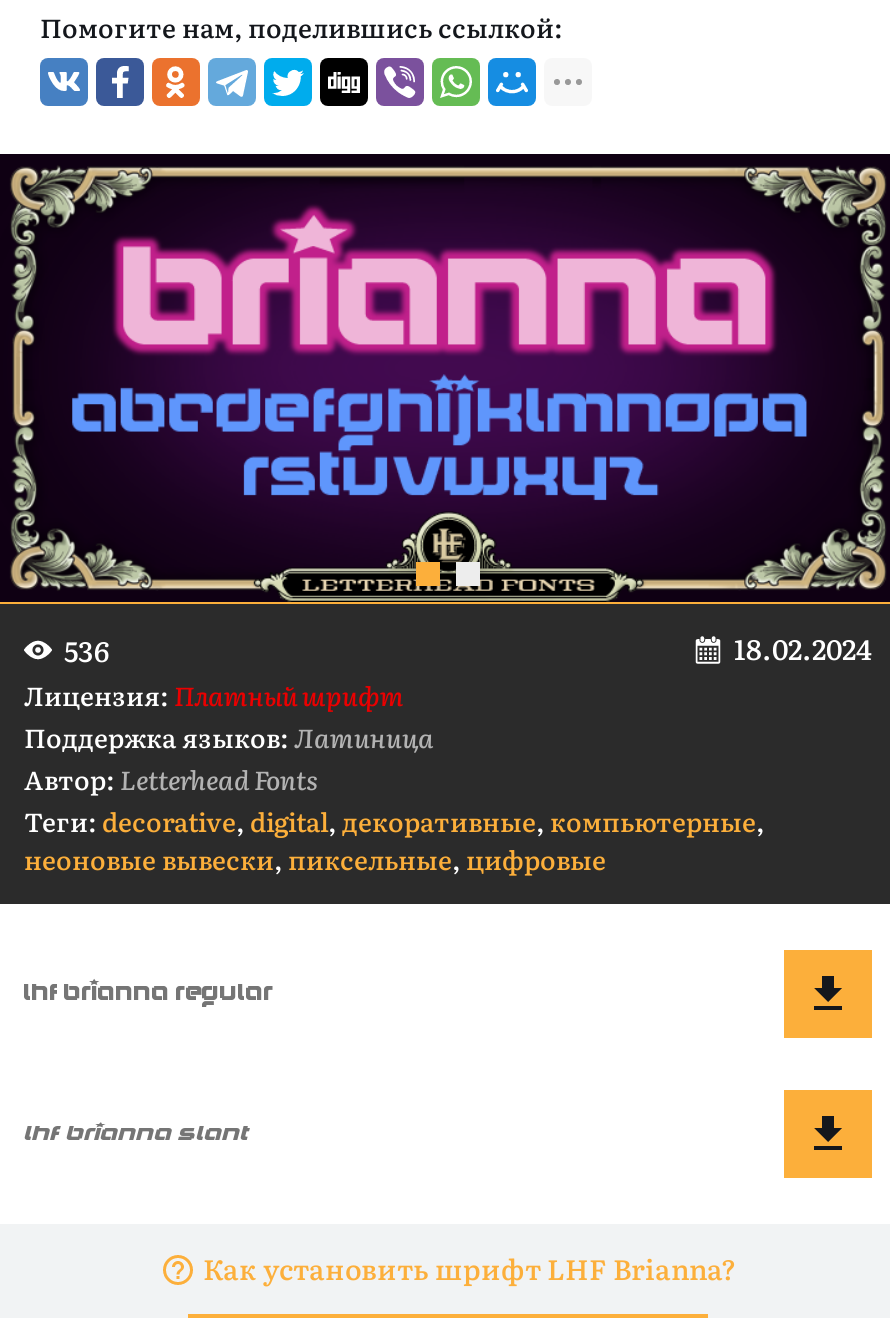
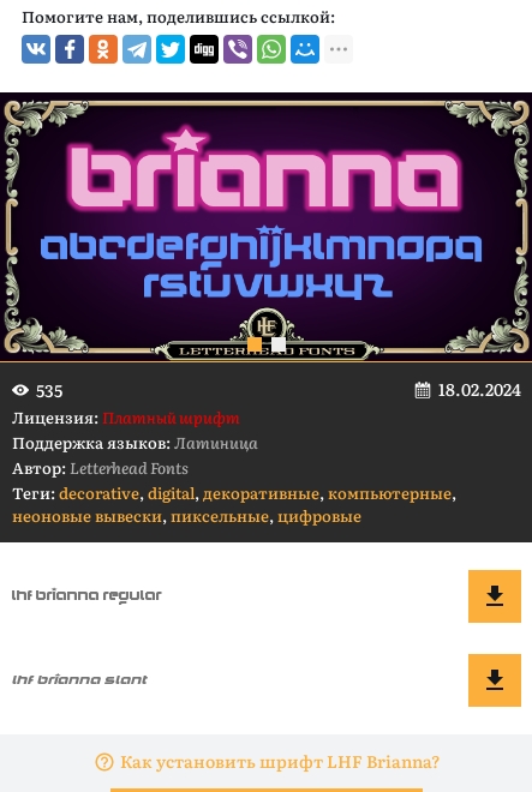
- 536
+ 535
